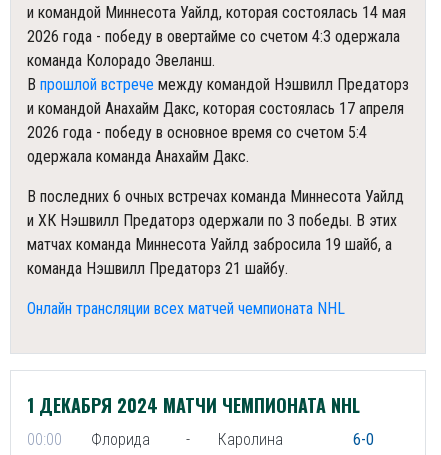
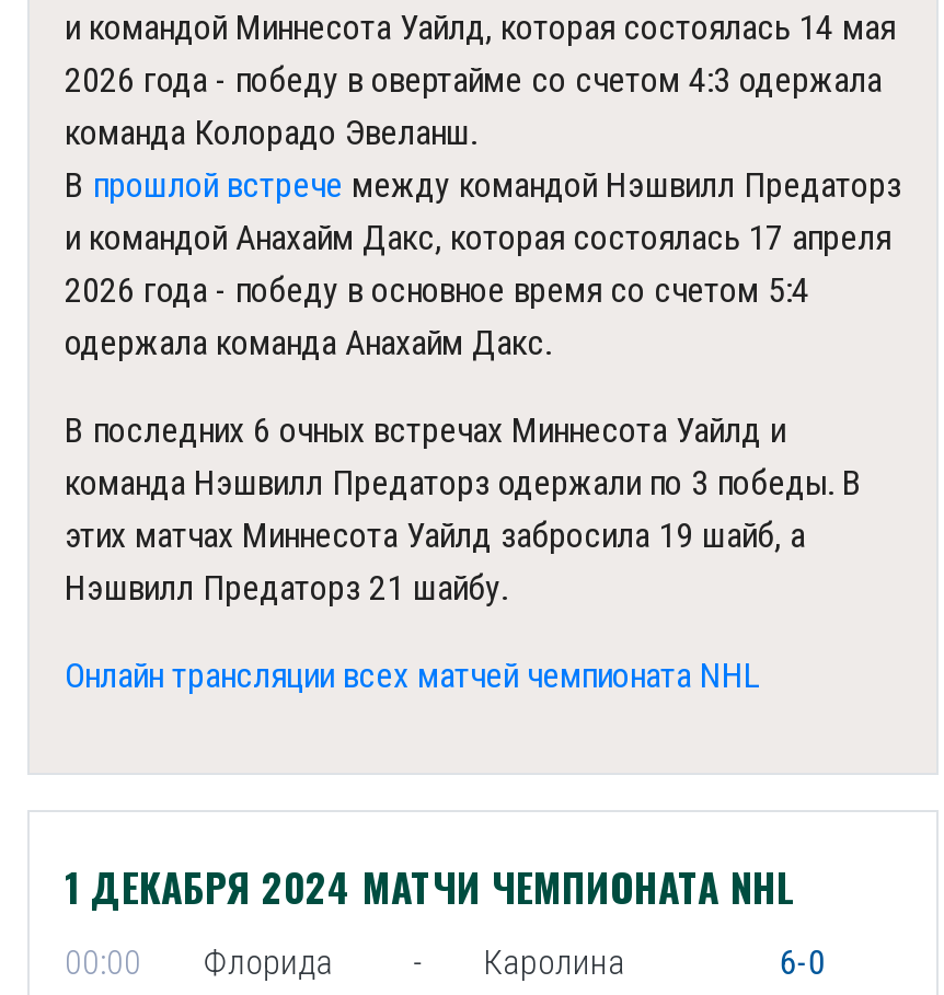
- В последних 6 очных встречах команда Миннесота Уайлд
- и ХК Нэшвилл Предаторз одержали по 3 победы. В этих
- матчах команда Миннесота Уайлд забросила 19 шайб, а
- команда Нэшвилл Предаторз 21 шайбу.
+ В последних 6 очных встречах Миннесота Уайлд и
+ команда Нэшвилл Предаторз одержали по 3 победы. В
+ этих матчах Миннесота Уайлд забросила 19 шайб, а
+ Нэшвилл Предаторз 21 шайбу.
